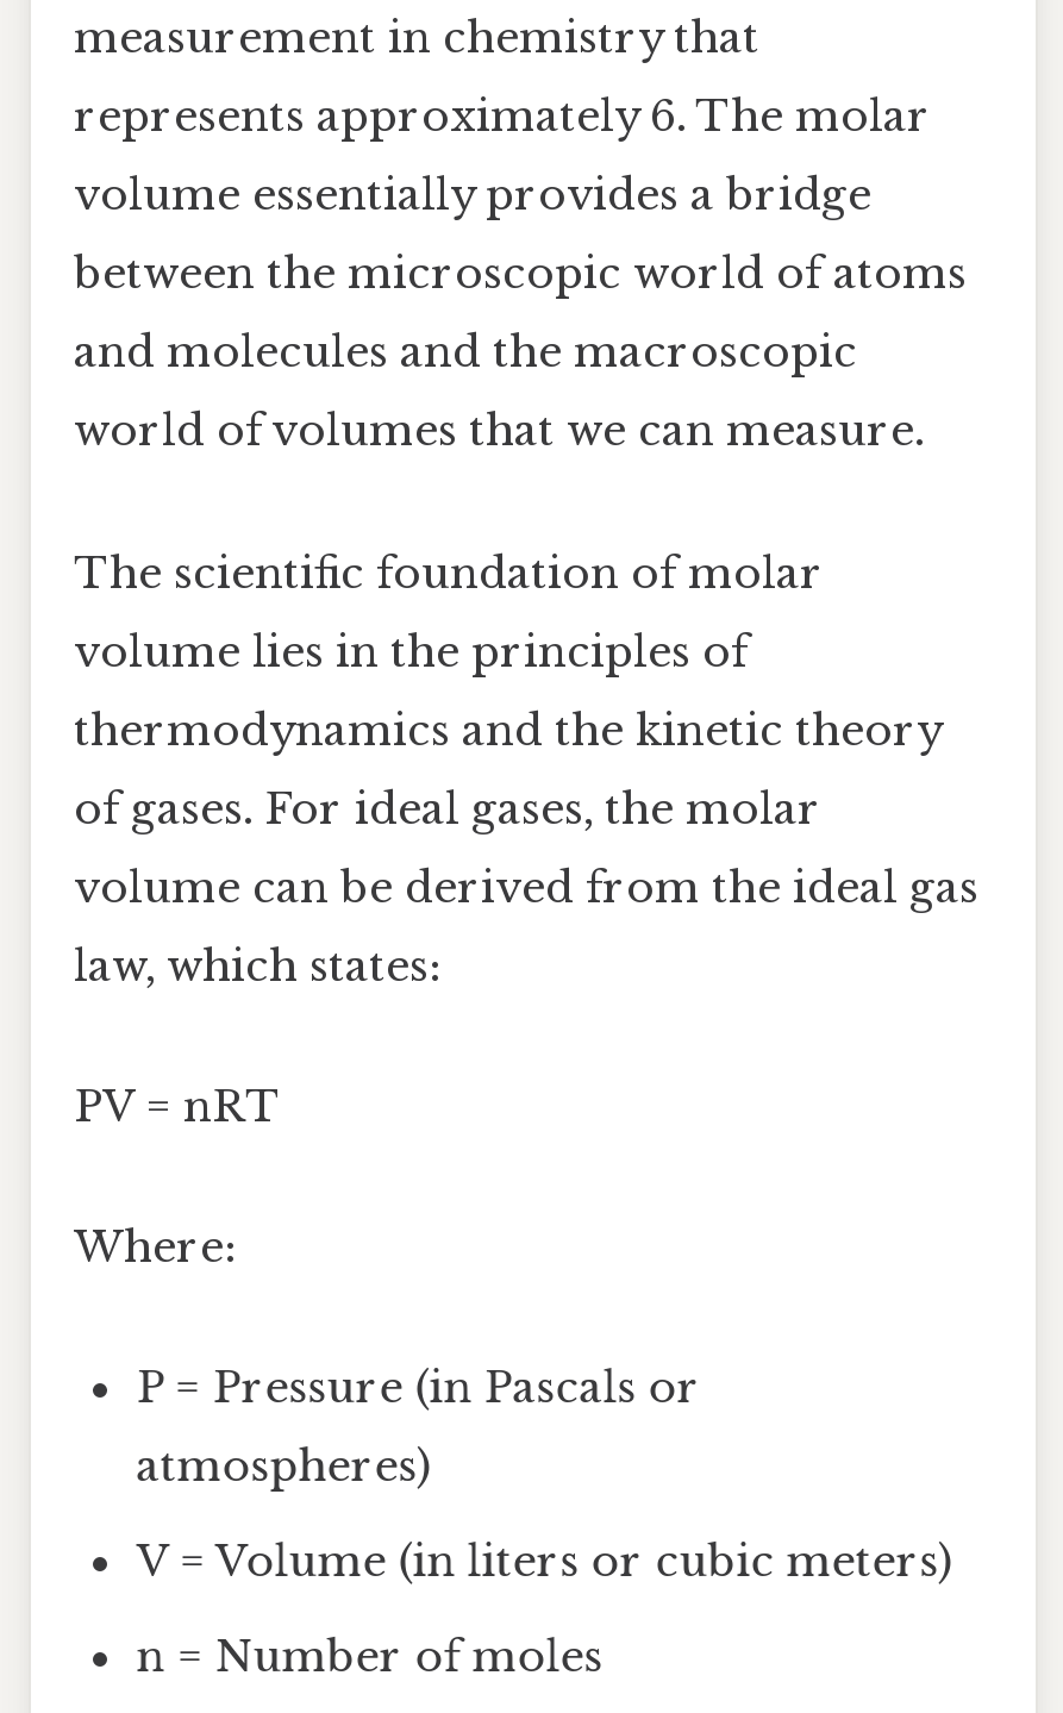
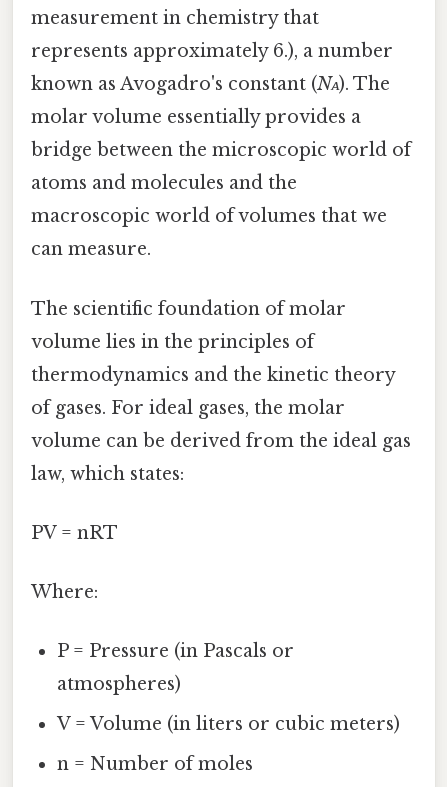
- represents approximately 6. The molar
- volume essentially provides a bridge
- between the microscopic world of atoms
- and molecules and the macroscopic
- world of volumes that we can measure.
+ represents approximately 6.), a number
+ known as Avogadro's constant (Nᴀ). The
+ molar volume essentially provides a
+ bridge between the microscopic world of
+ atoms and molecules and the
+ macroscopic world of volumes that we
+ can measure.
